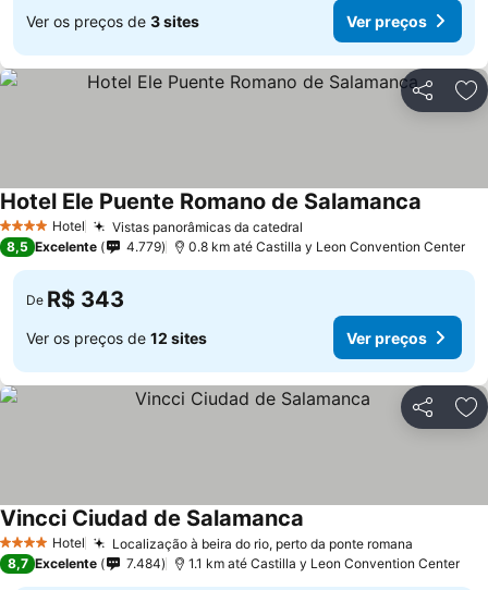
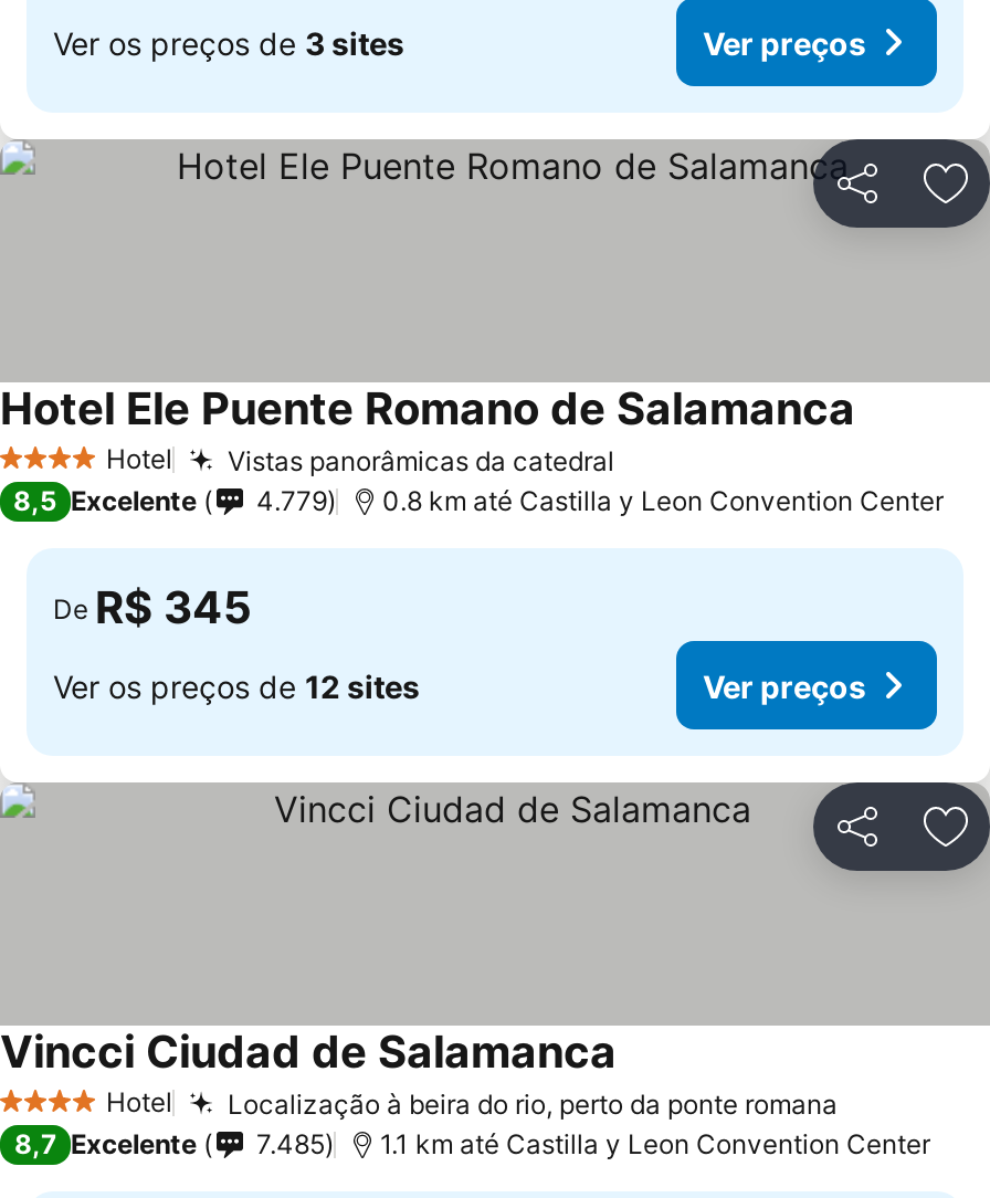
- De R$ 343
+ De R$ 345

- 7.484
+ 7.485
